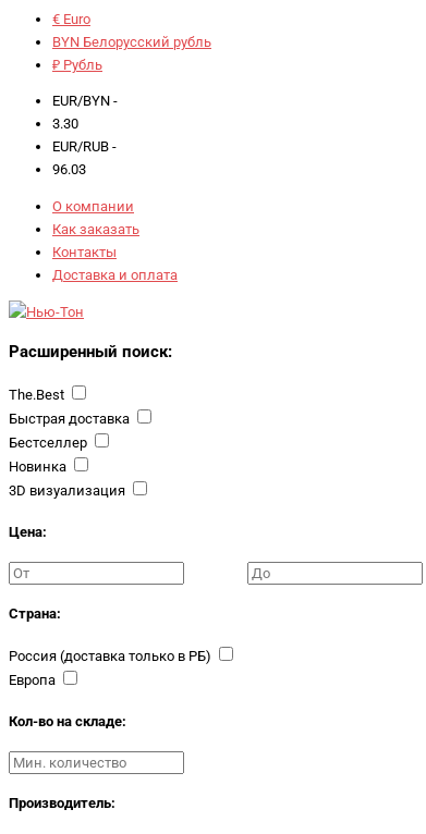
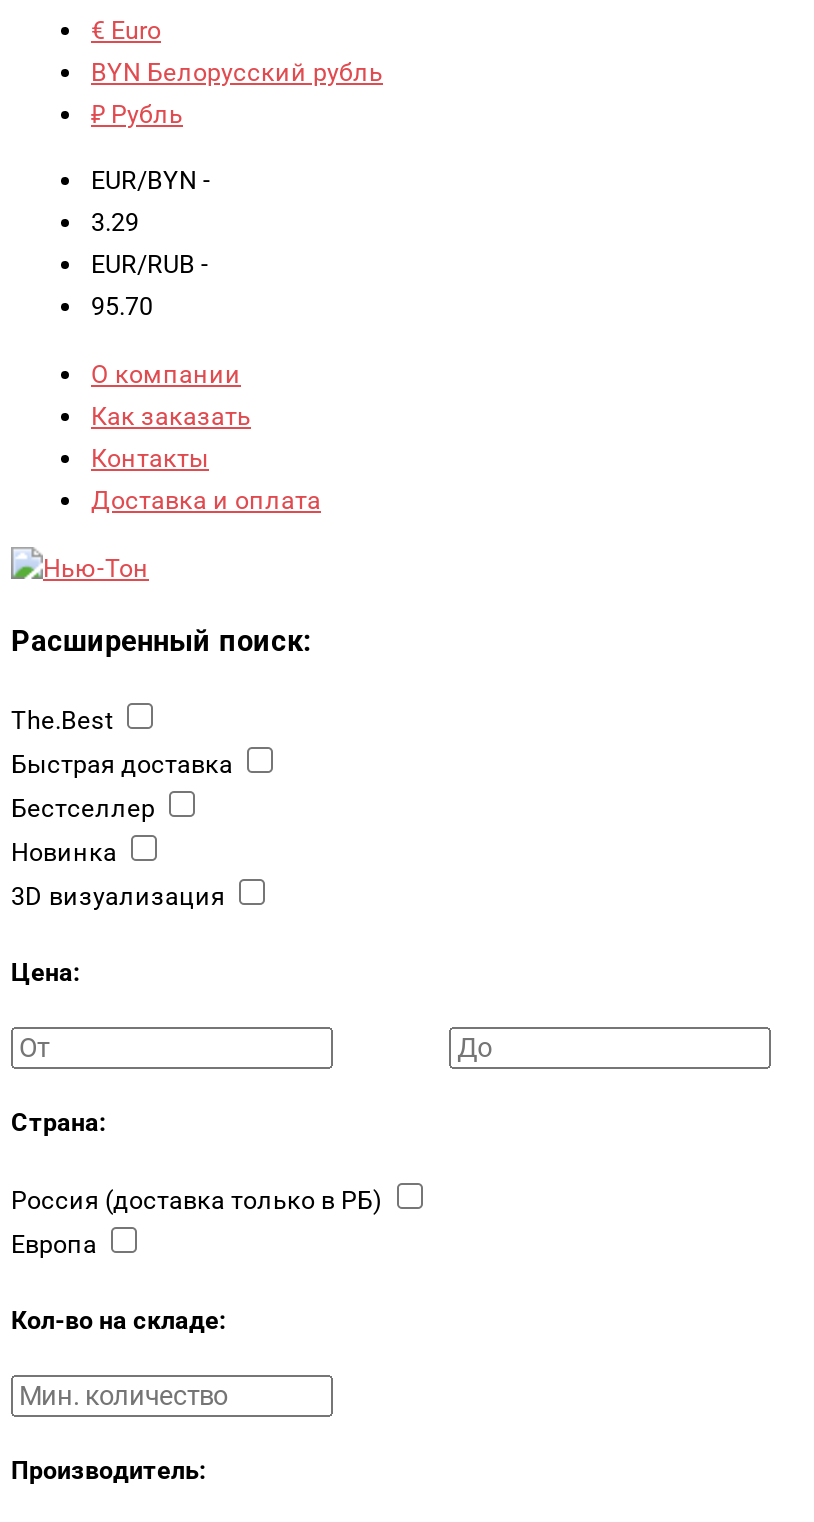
- 3.30
+ 3.29

- 96.03
+ 95.70
